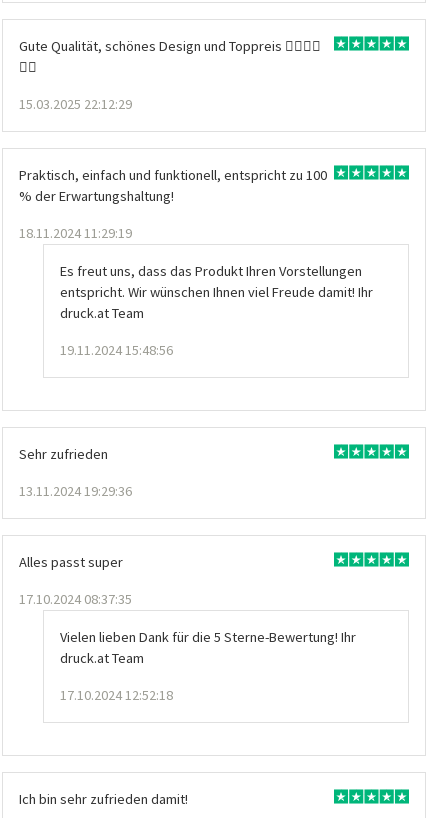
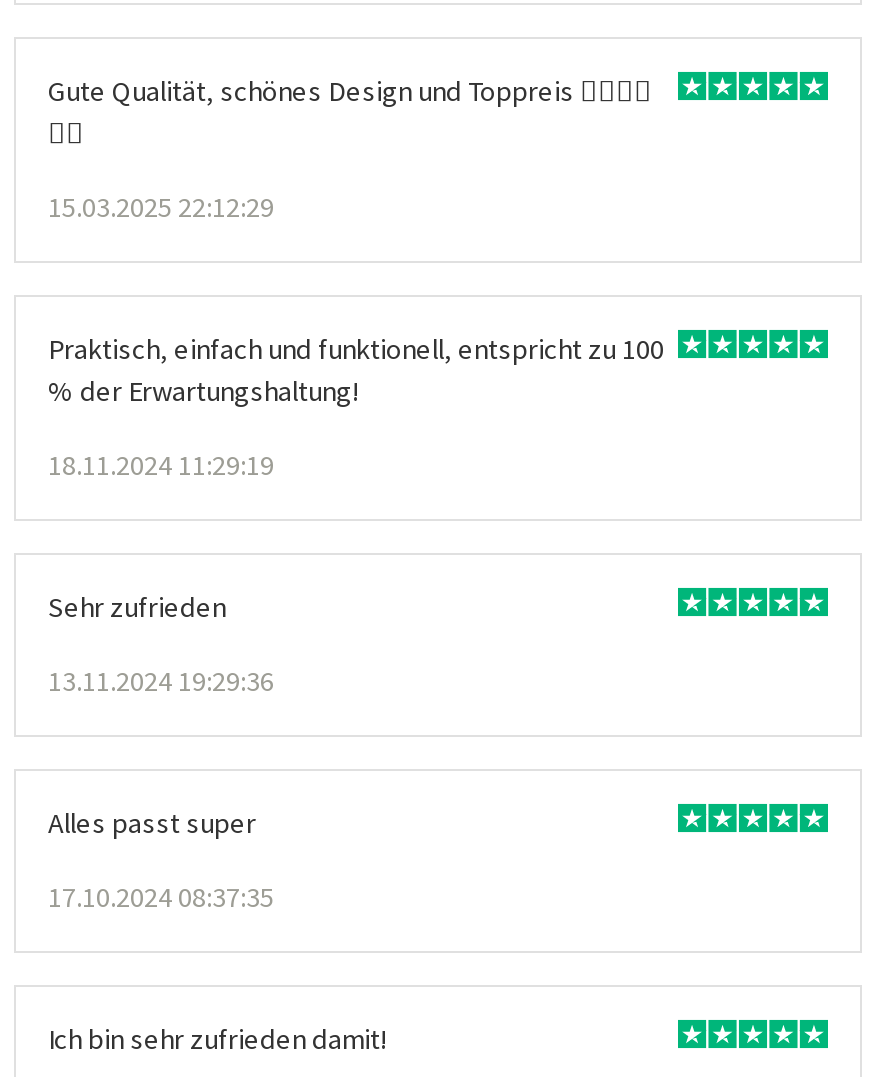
- Es freut uns, dass das Produkt Ihren Vorstellungen
- entspricht. Wir wünschen Ihnen viel Freude damit! Ihr
- druck.at Team
- 19.11.2024 15:48:56

- Vielen lieben Dank für die 5 Sterne-Bewertung! Ihr
- druck.at Team
- 17.10.2024 12:52:18
